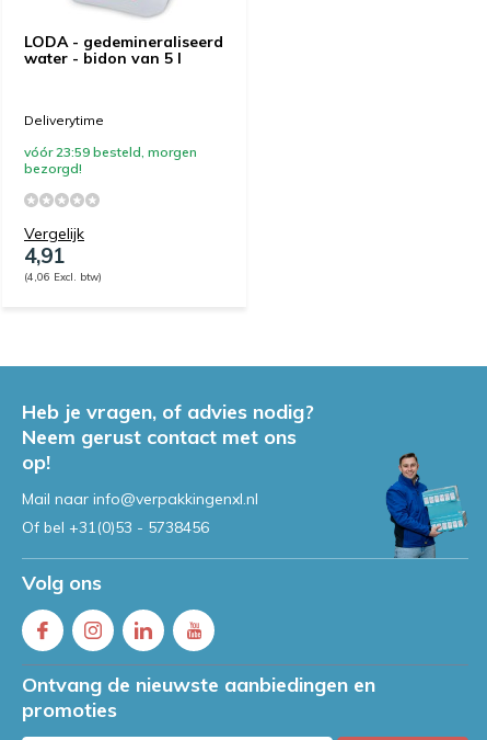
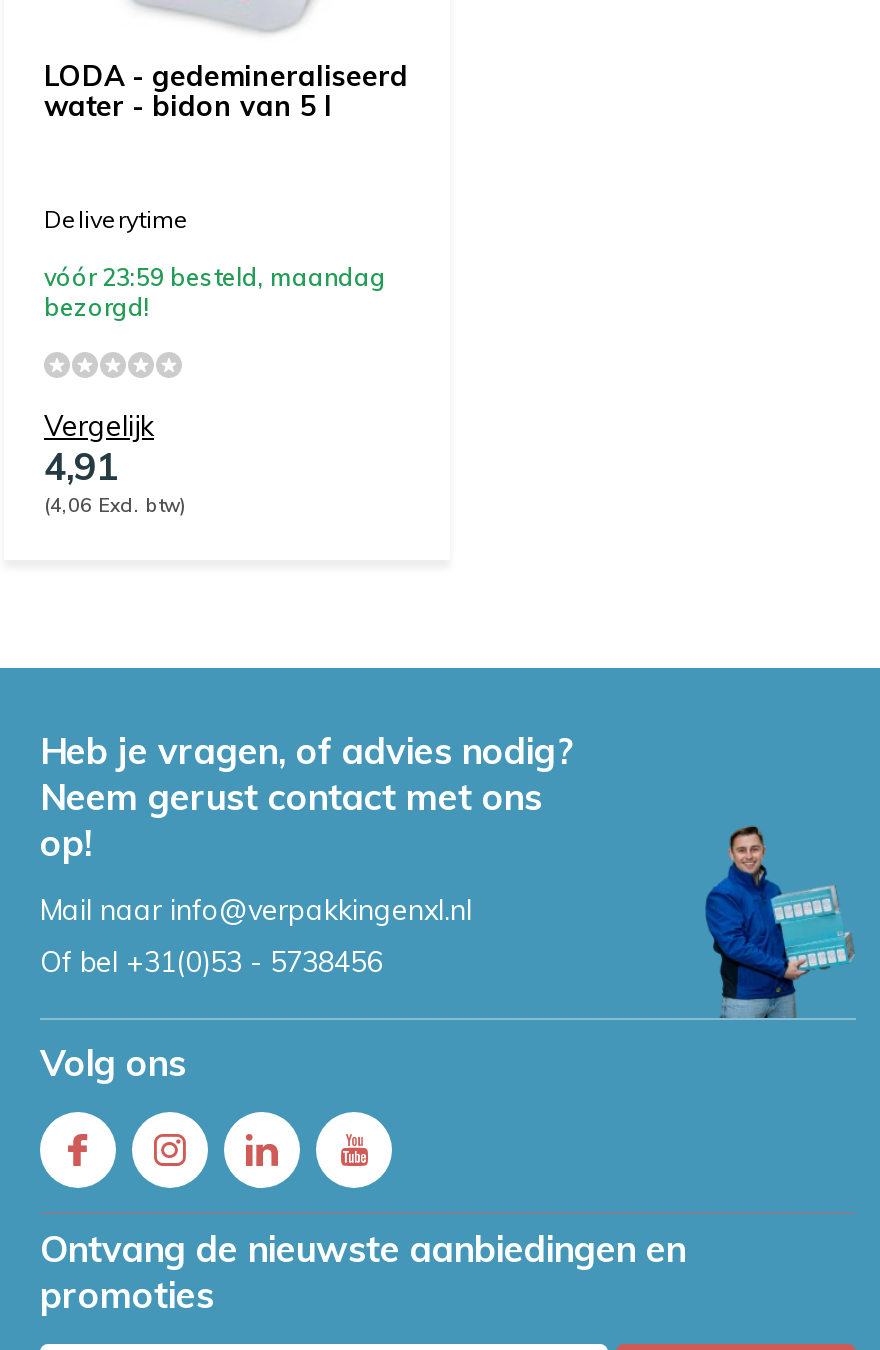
- vóór 23:59 besteld, morgen
+ vóór 23:59 besteld, maandag
